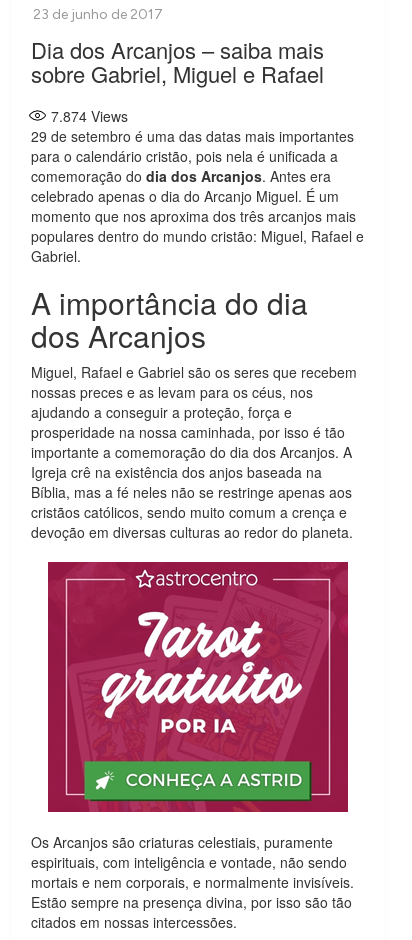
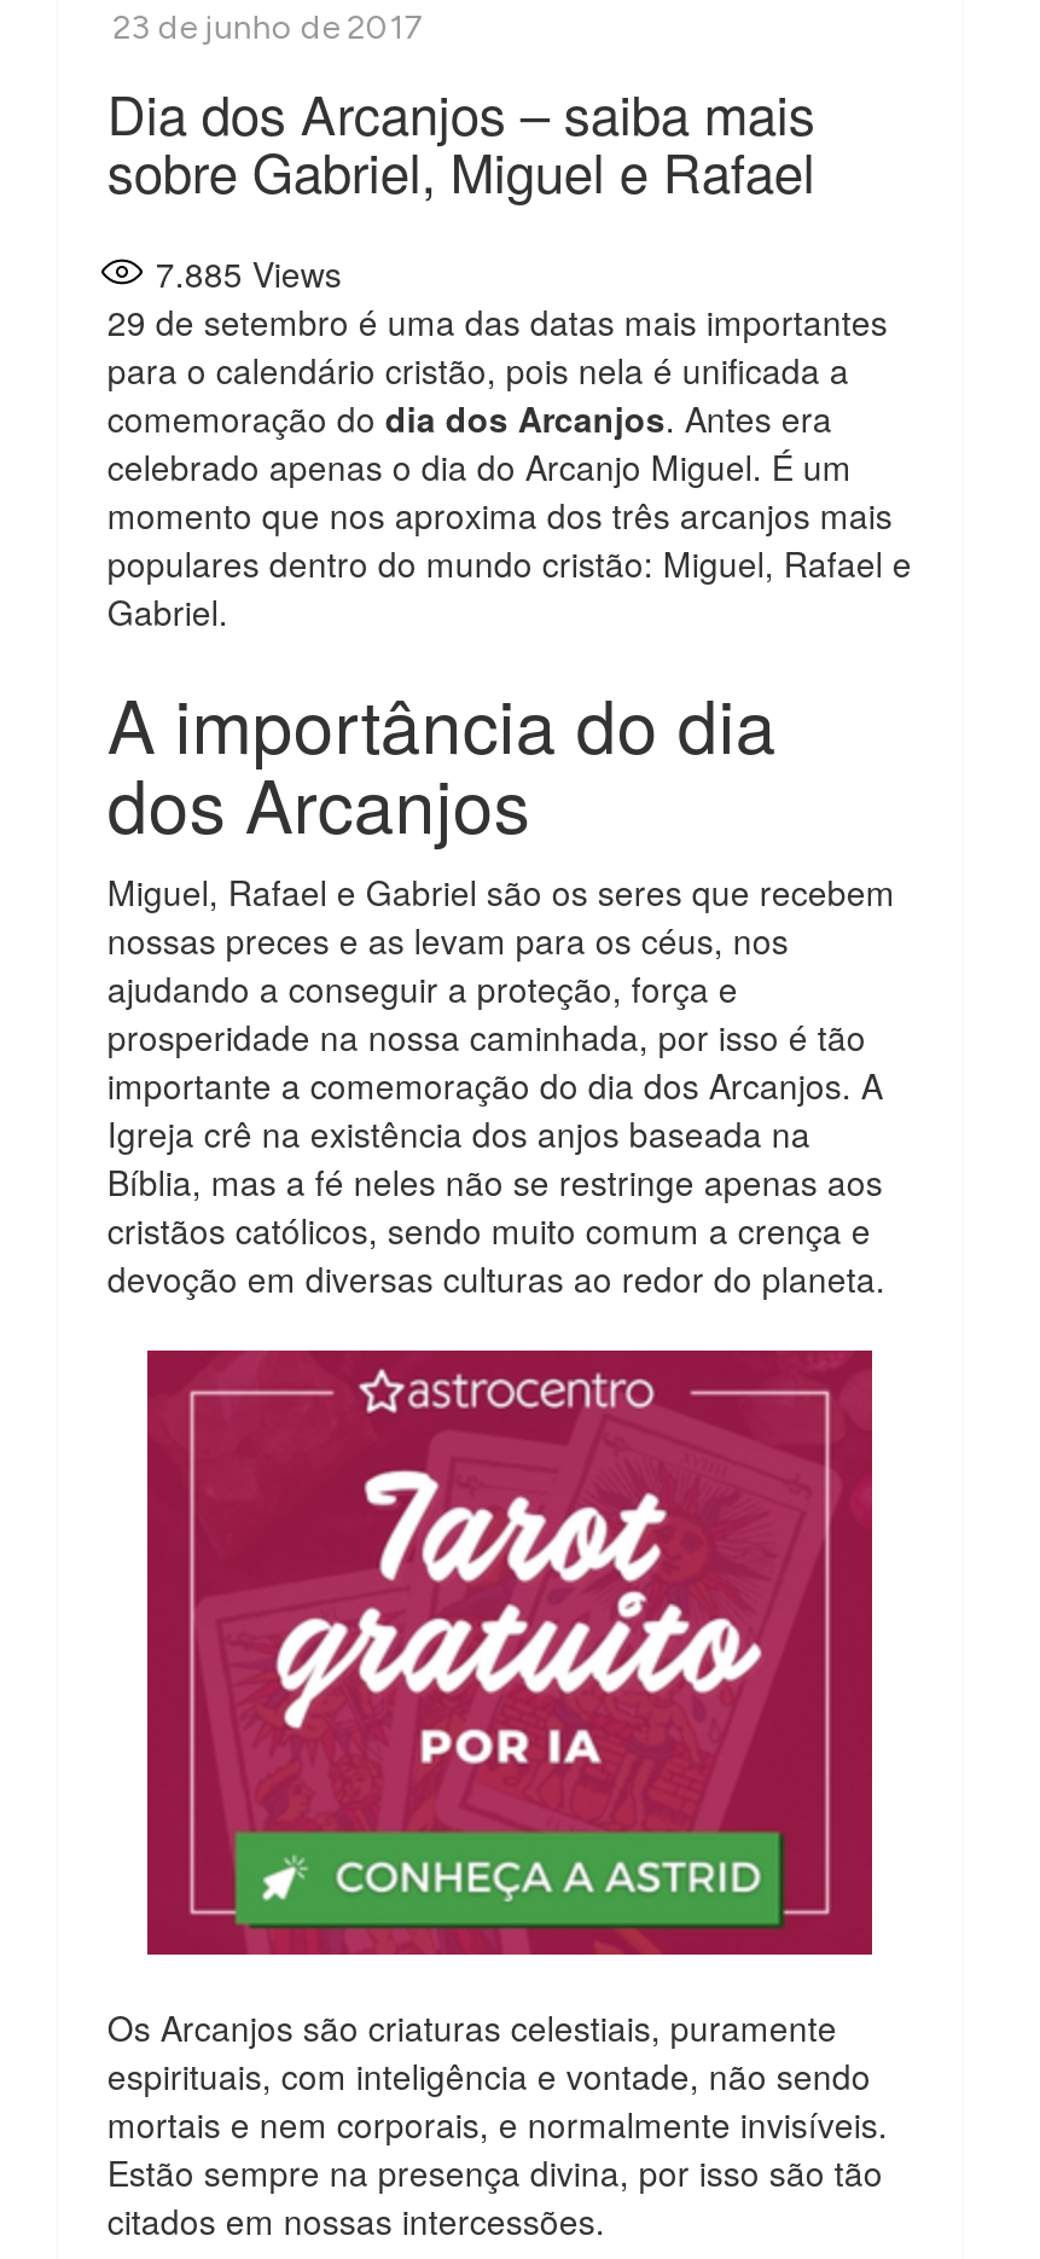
- 7.874 Views
+ 7.885 Views
